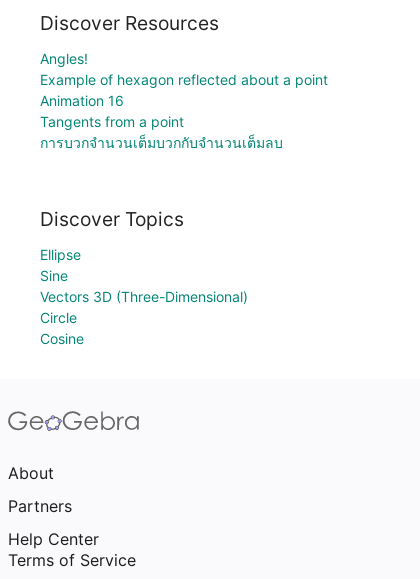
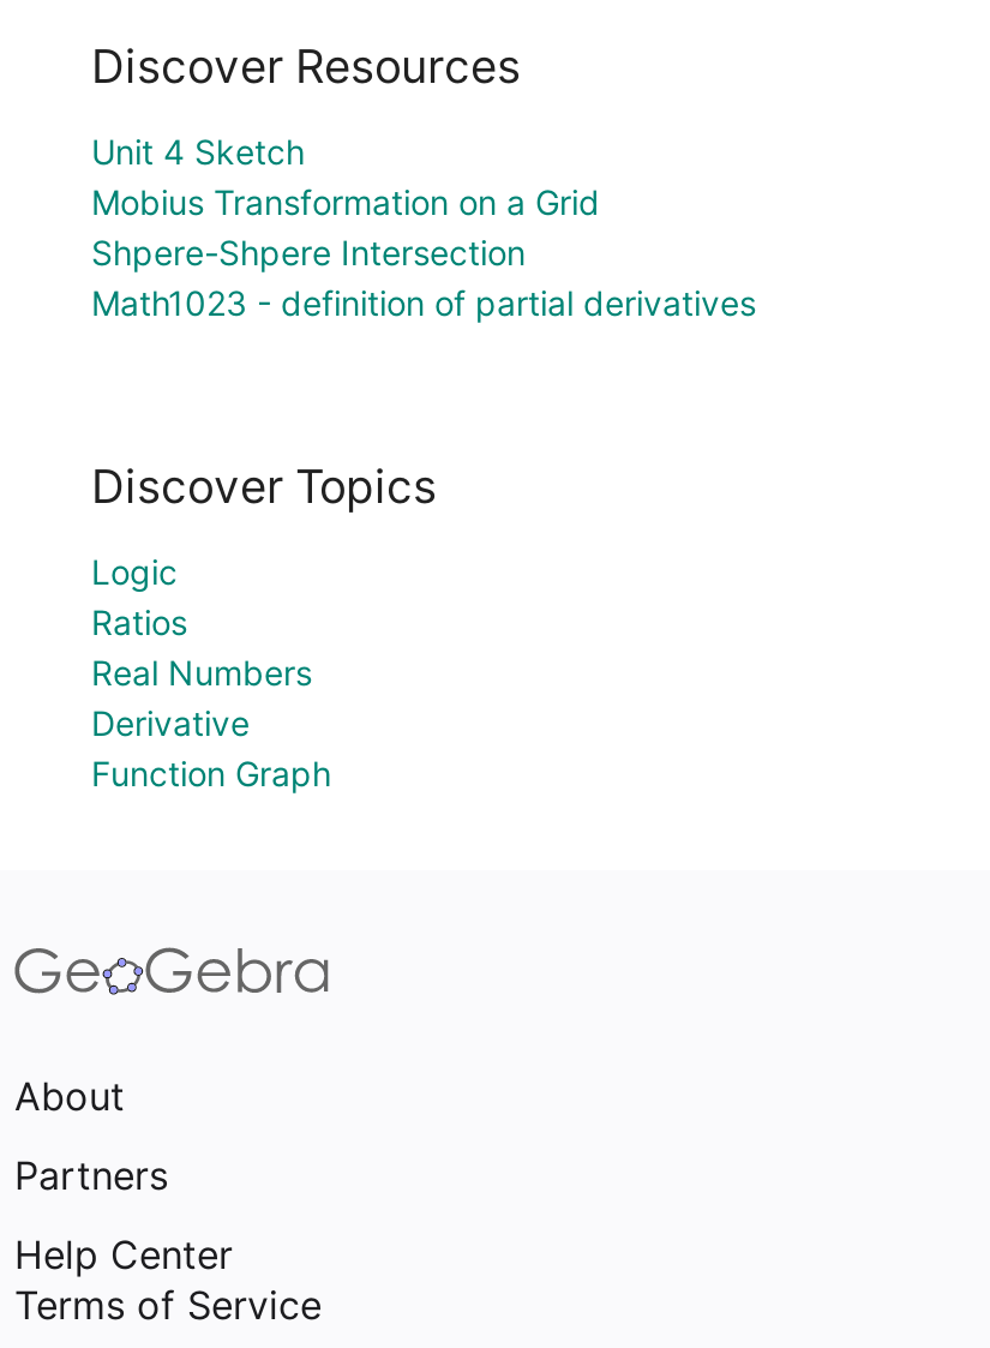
- Angles!
- Example of hexagon reflected about a point
- Animation 16
- Tangents from a point
- การบวกจำนวนเต็มบวกกับจำนวนเต็มลบ
+ Unit 4 Sketch
+ Mobius Transformation on a Grid
+ Shpere-Shpere Intersection
+ Math1023 - definition of partial derivatives

- Ellipse
- Sine
- Vectors 3D (Three-Dimensional)
- Circle
- Cosine
+ Logic
+ Ratios
+ Real Numbers
+ Derivative
+ Function Graph
